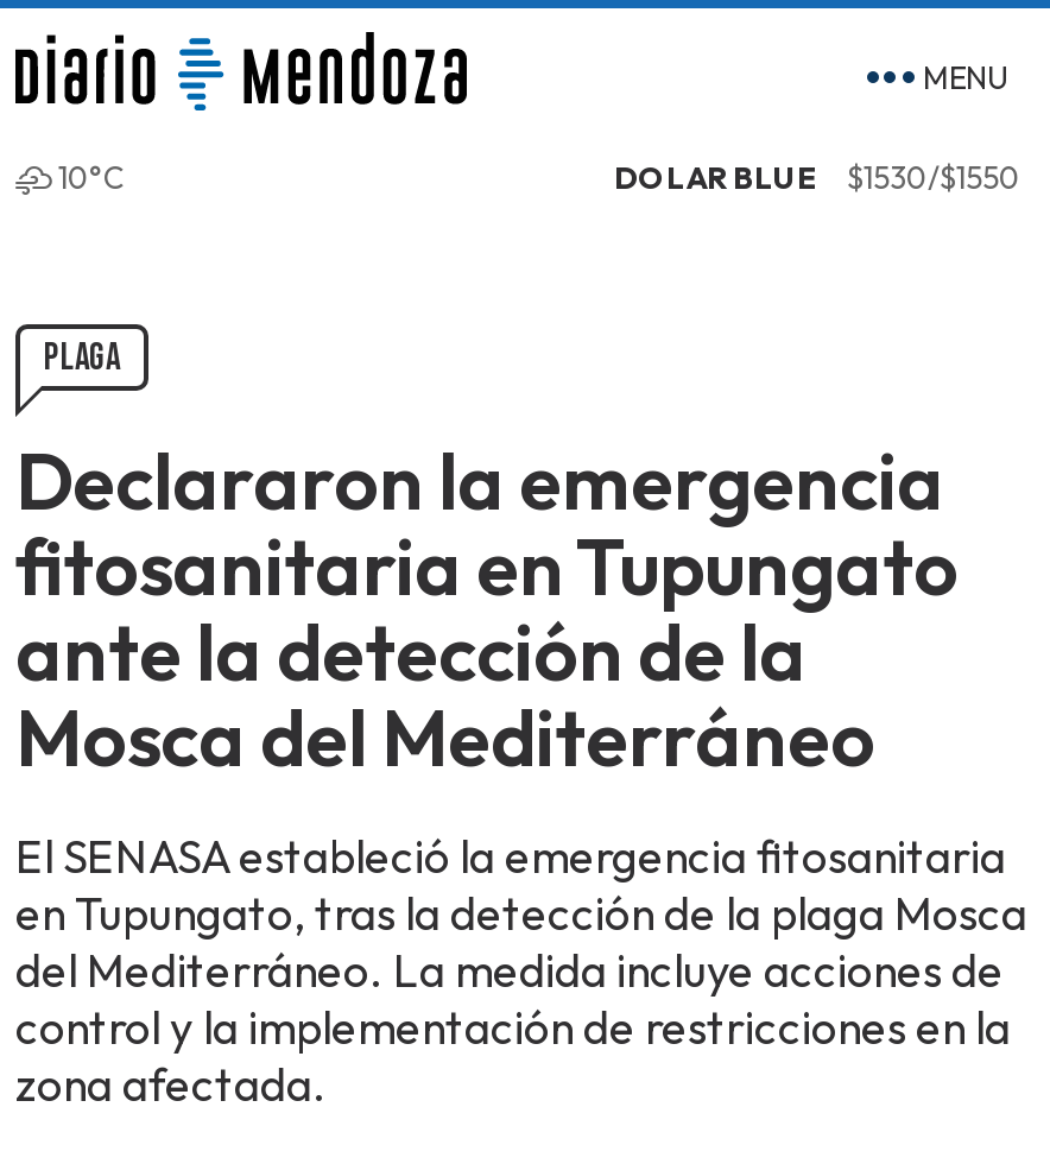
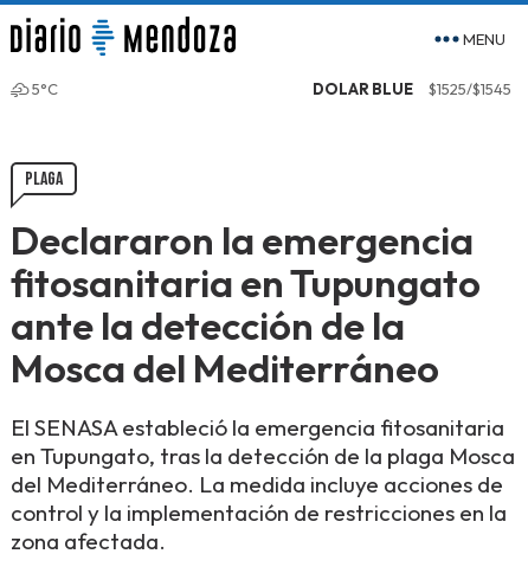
- 10°C
+ 5°C

- DOLAR BLUE $1530/$1550
+ DOLAR BLUE $1525/$1545
